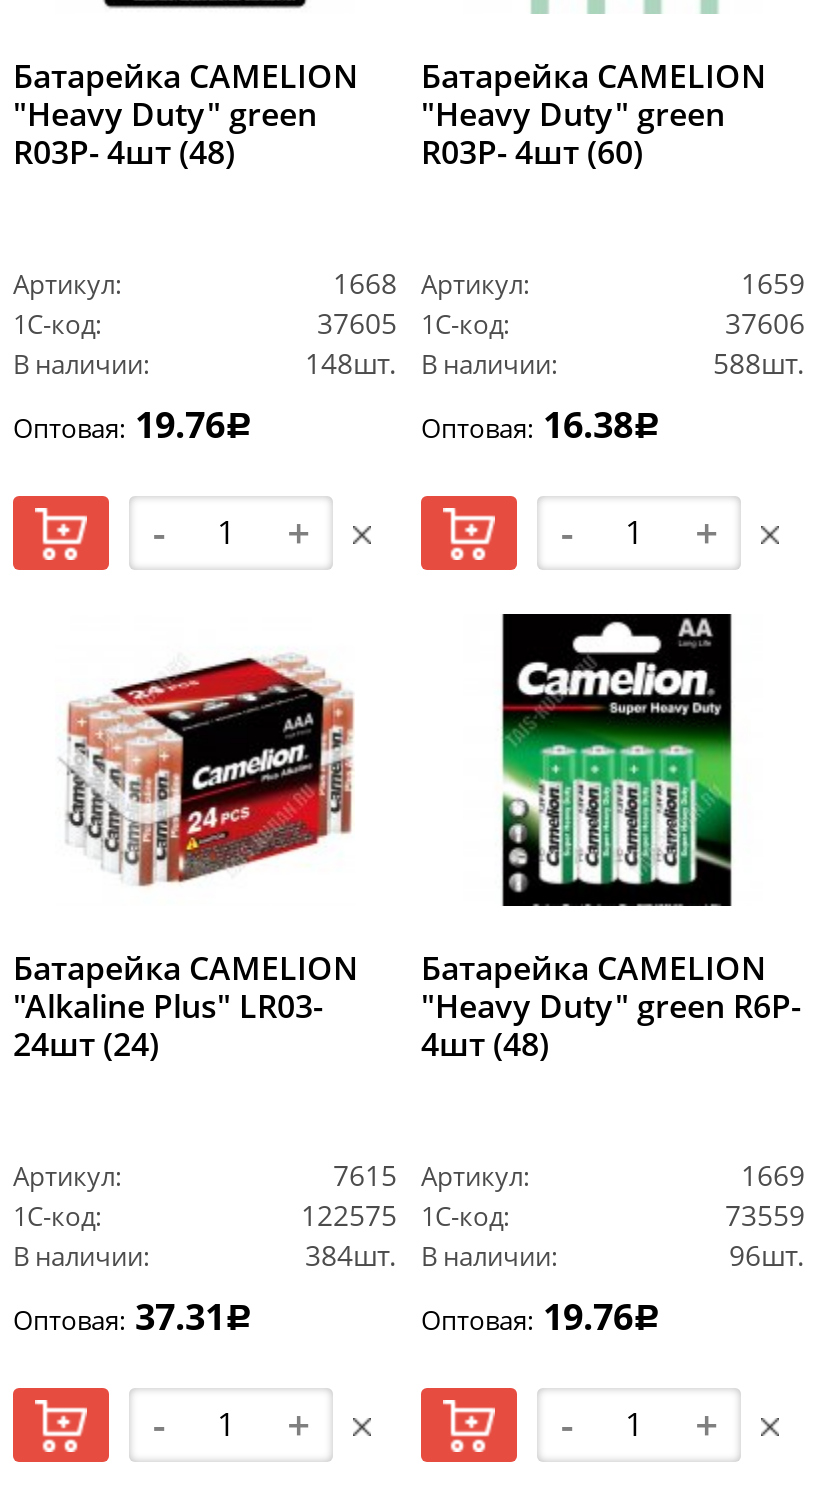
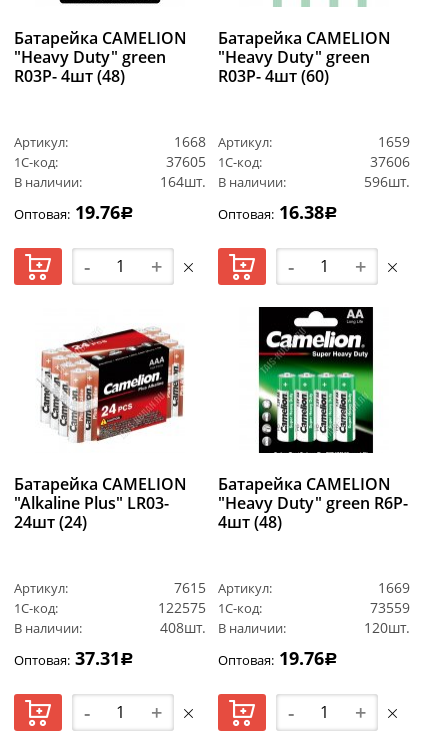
- 148шт. В наличии:
+ 164шт. В наличии:

- 588шт.
+ 596шт.

- 384шт. В наличии:
+ 408шт. В наличии:

- 96шт.
+ 120шт.
